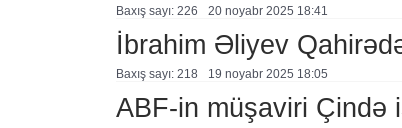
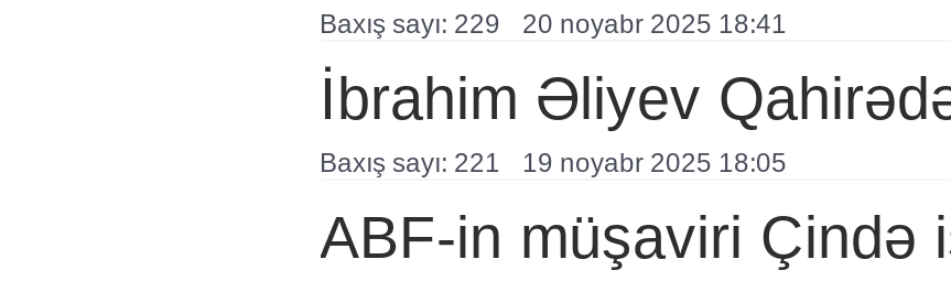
- Baxış sayı: 226 20 noyabr 2025 18:41
+ Baxış sayı: 229 20 noyabr 2025 18:41

- Baxış sayı: 218 19 noyabr 2025 18:05
+ Baxış sayı: 221 19 noyabr 2025 18:05
